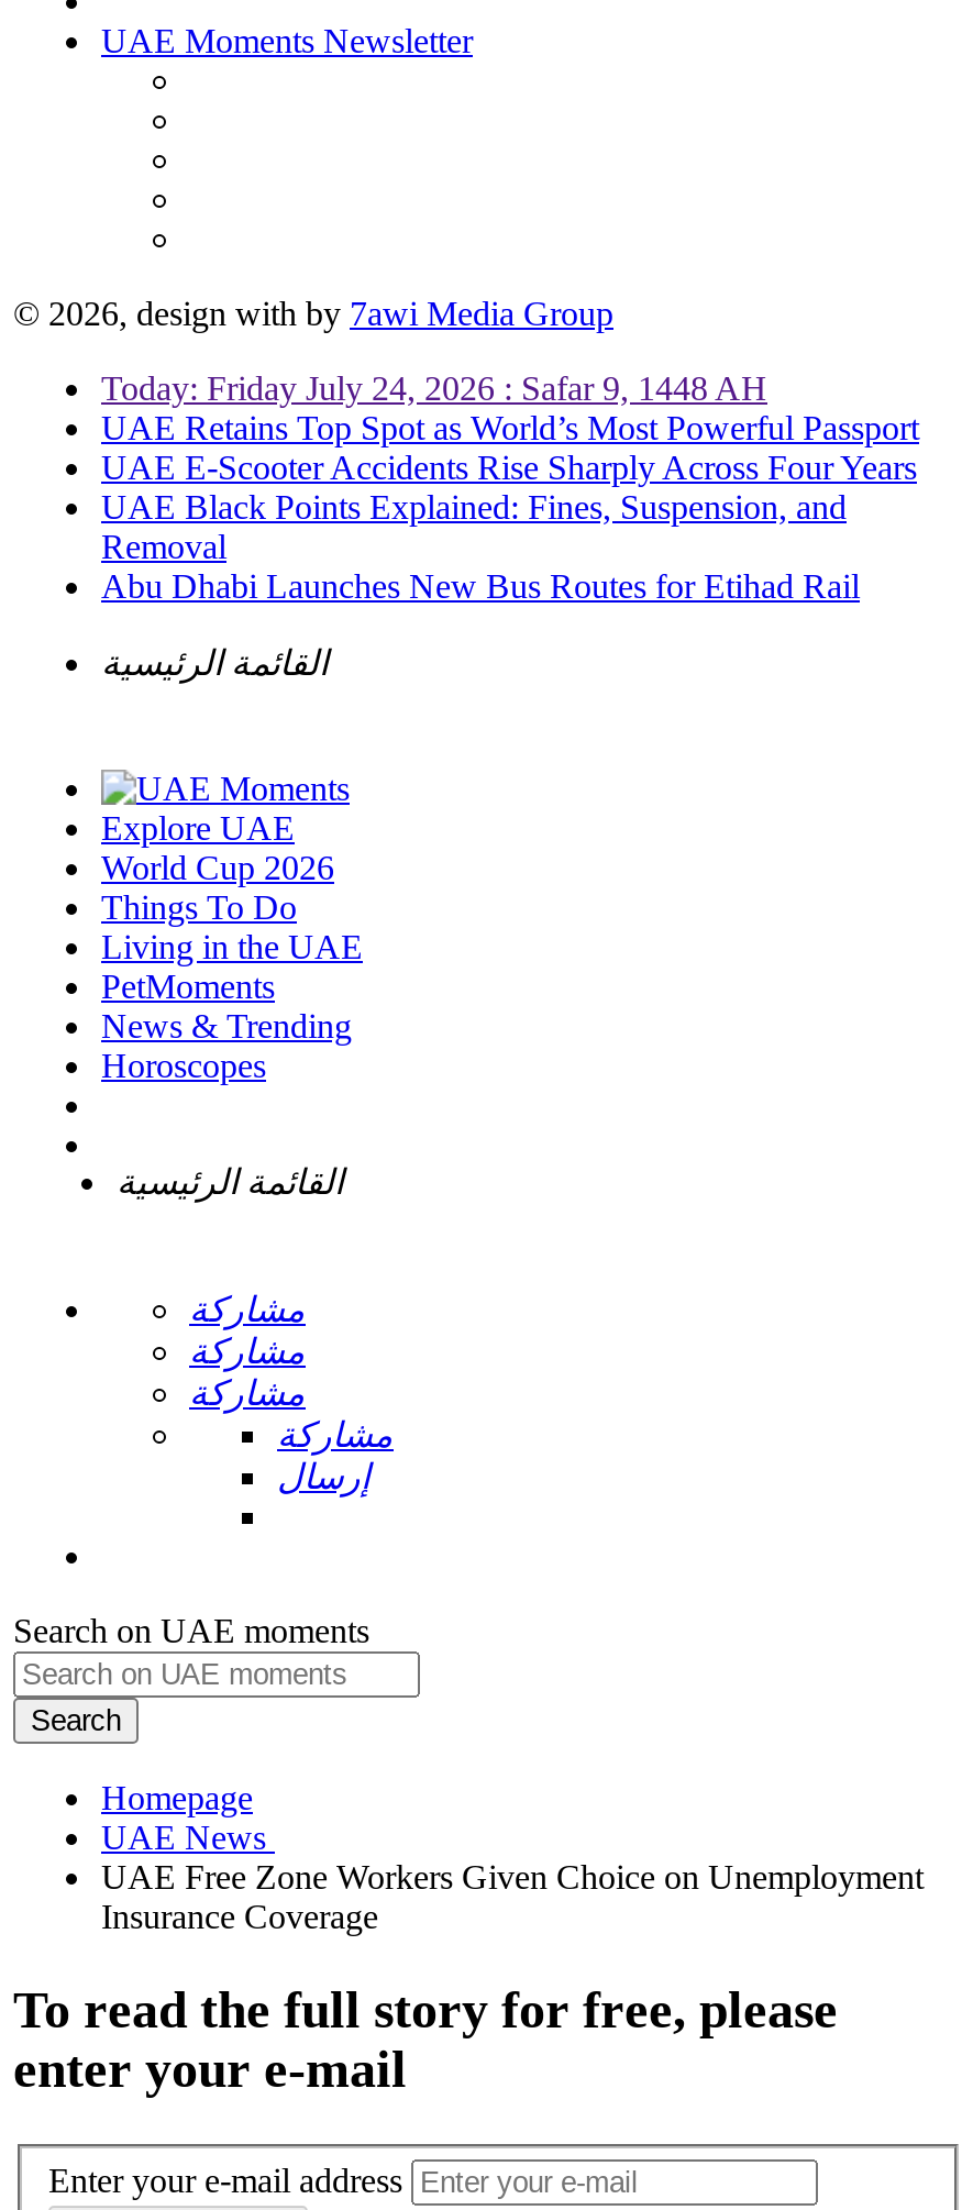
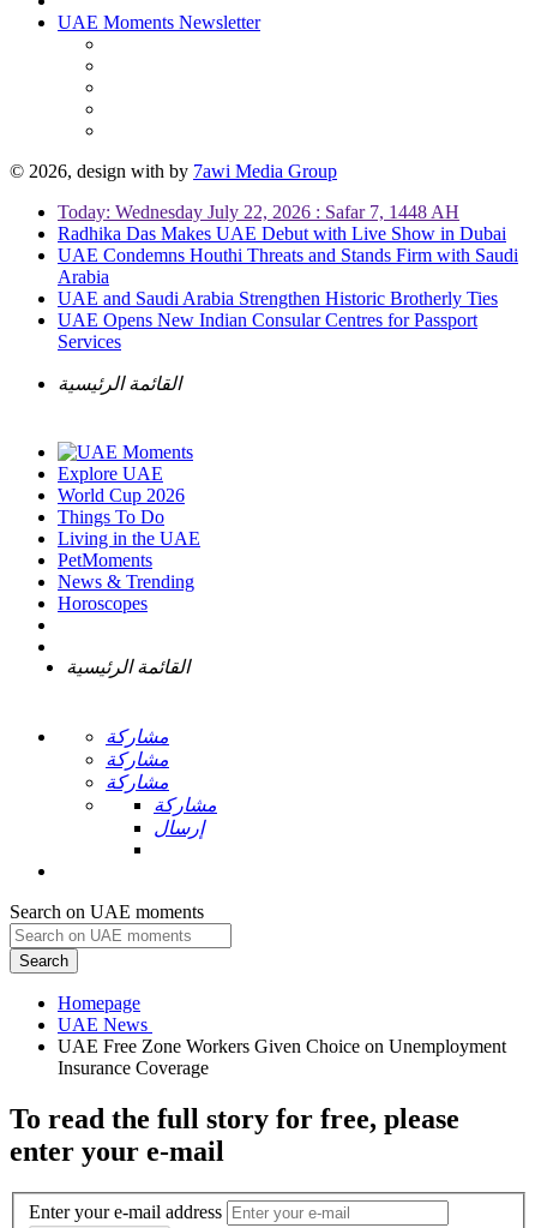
- Today: Friday July 24, 2026 : Safar 9, 1448 AH
- UAE Retains Top Spot as World’s Most Powerful Passport
- UAE E-Scooter Accidents Rise Sharply Across Four Years
- UAE Black Points Explained: Fines, Suspension, and
- Removal
- Abu Dhabi Launches New Bus Routes for Etihad Rail
+ Today: Wednesday July 22, 2026 : Safar 7, 1448 AH
+ Radhika Das Makes UAE Debut with Live Show in Dubai
+ UAE Condemns Houthi Threats and Stands Firm with Saudi
+ Arabia
+ UAE and Saudi Arabia Strengthen Historic Brotherly Ties
+ UAE Opens New Indian Consular Centres for Passport
+ Services
